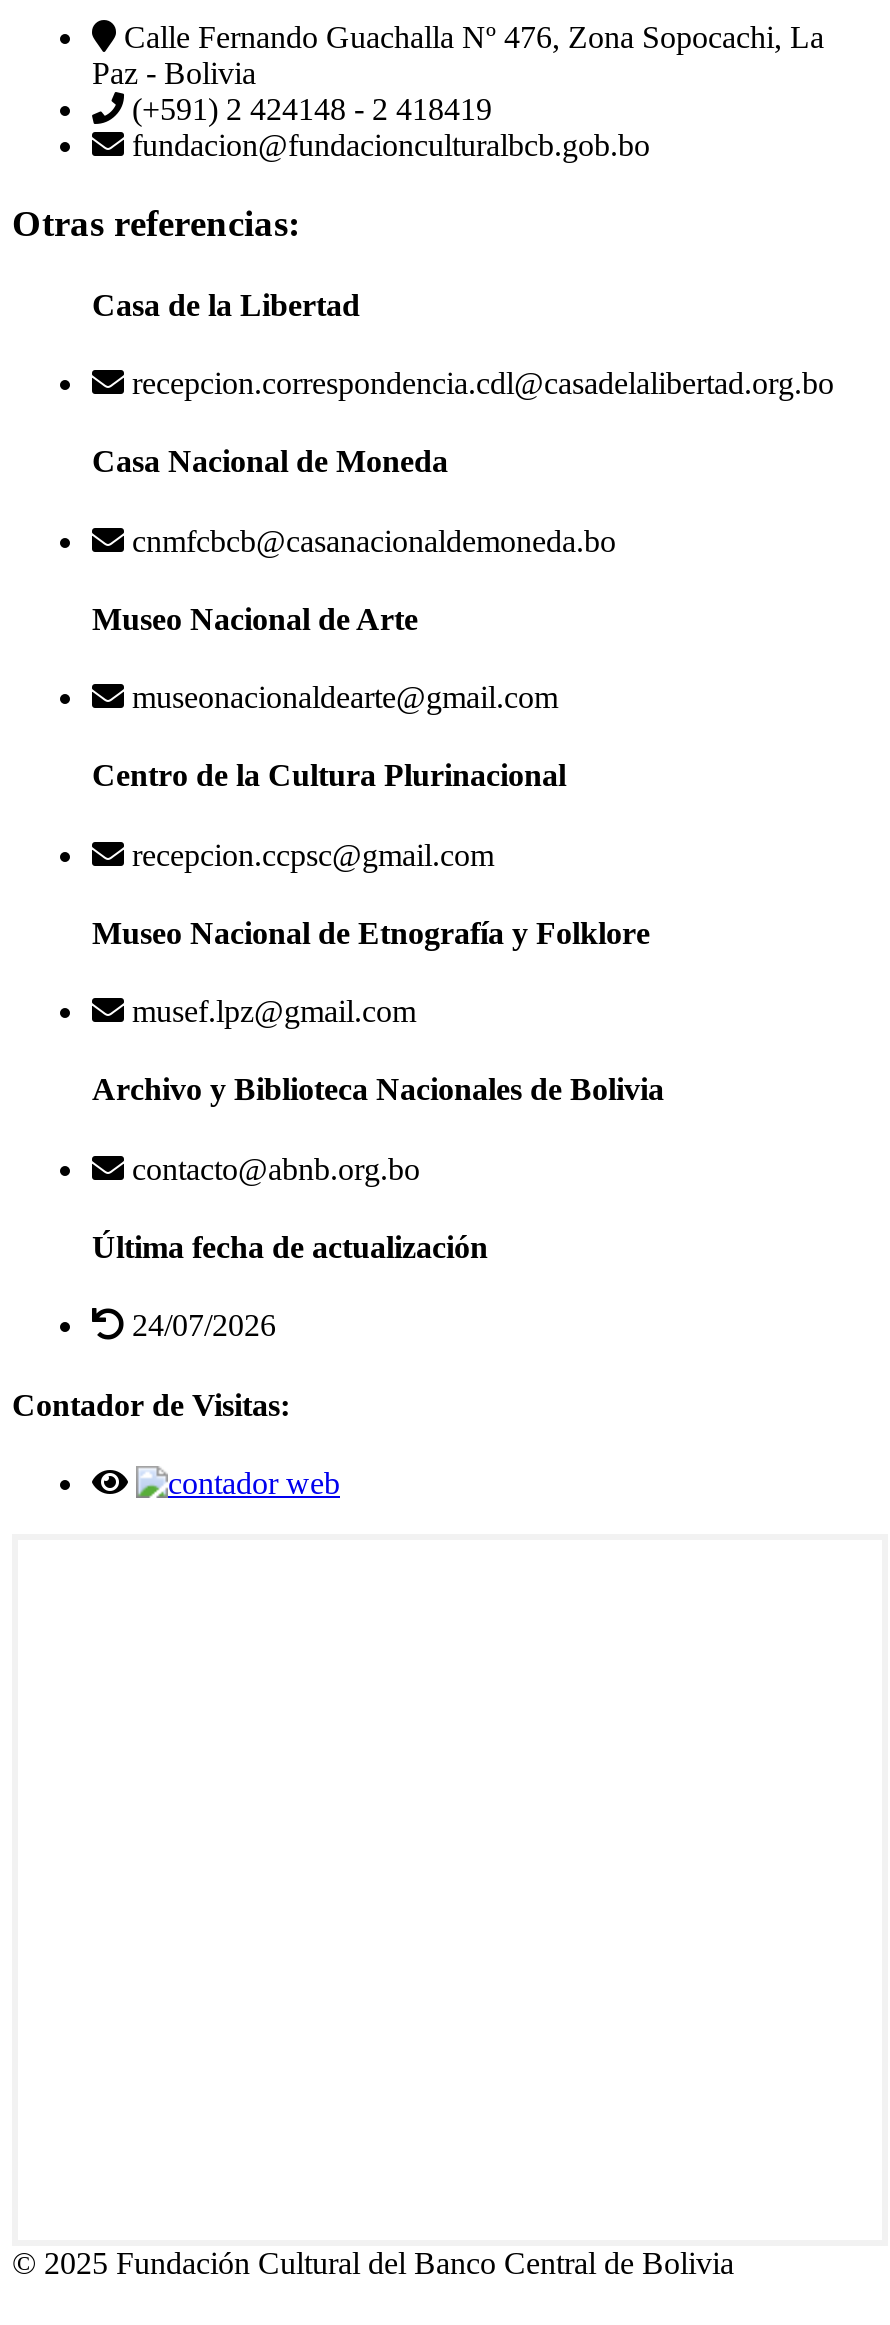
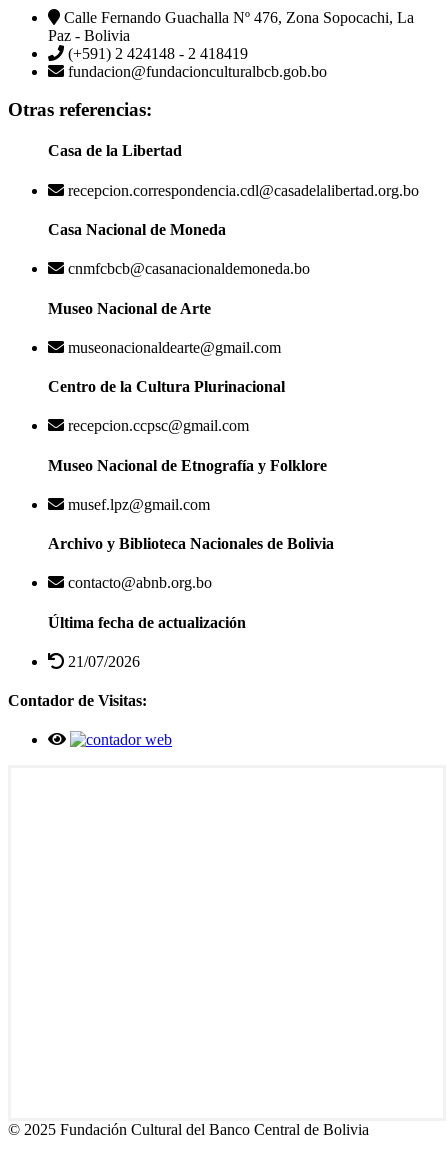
- 24/07/2026
+ 21/07/2026
